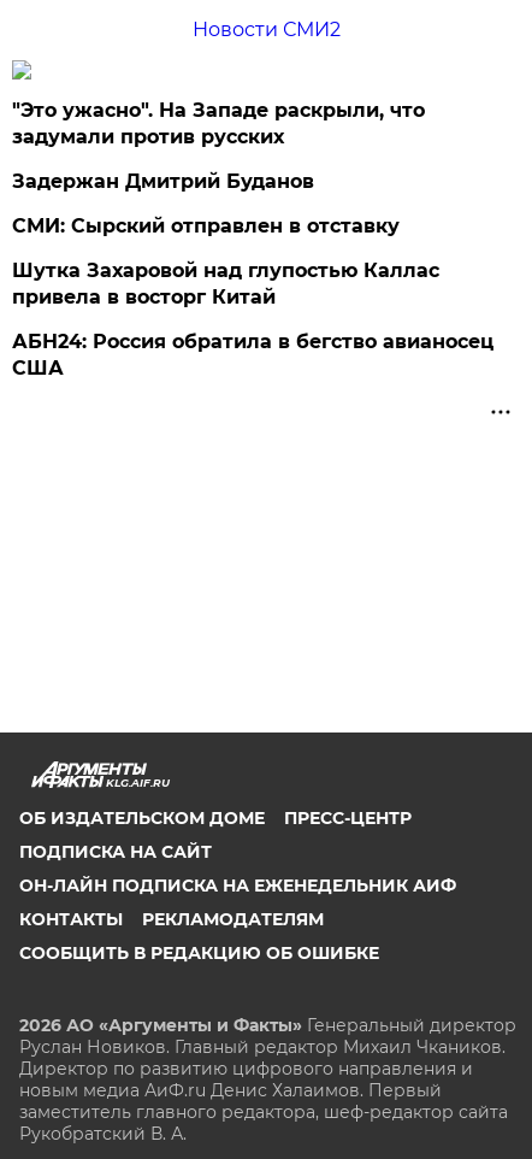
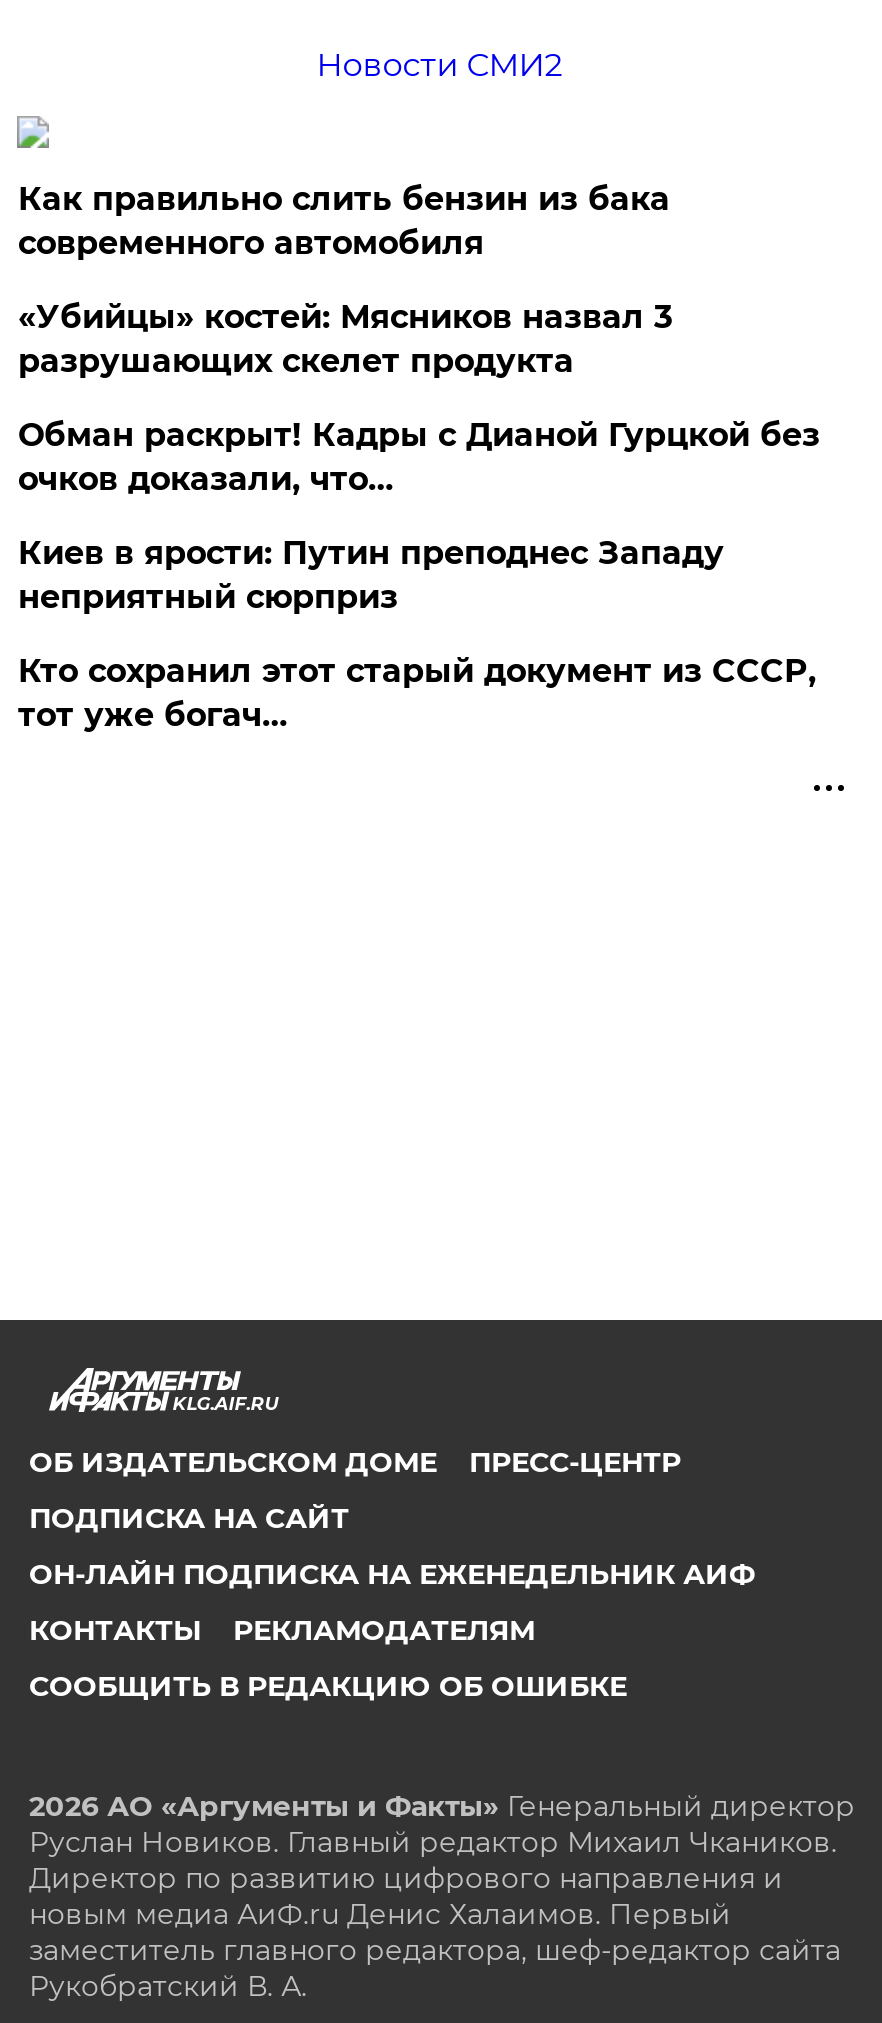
- "Это ужасно". На Западе раскрыли, что
- задумали против русских
+ Как правильно слить бензин из бака
+ современного автомобиля

- Задержан Дмитрий Буданов
+ «Убийцы» костей: Мясников назвал 3
+ разрушающих скелет продукта

- СМИ: Сырский отправлен в отставку
+ Обман раскрыт! Кадры с Дианой Гурцкой без
+ очков доказали, что…

- Шутка Захаровой над глупостью Каллас
- привела в восторг Китай
+ Киев в ярости: Путин преподнес Западу
+ неприятный сюрприз

- АБН24: Россия обратила в бегство авианосец
- США
+ Кто сохранил этот старый документ из СССР,
+ тот уже богач…
